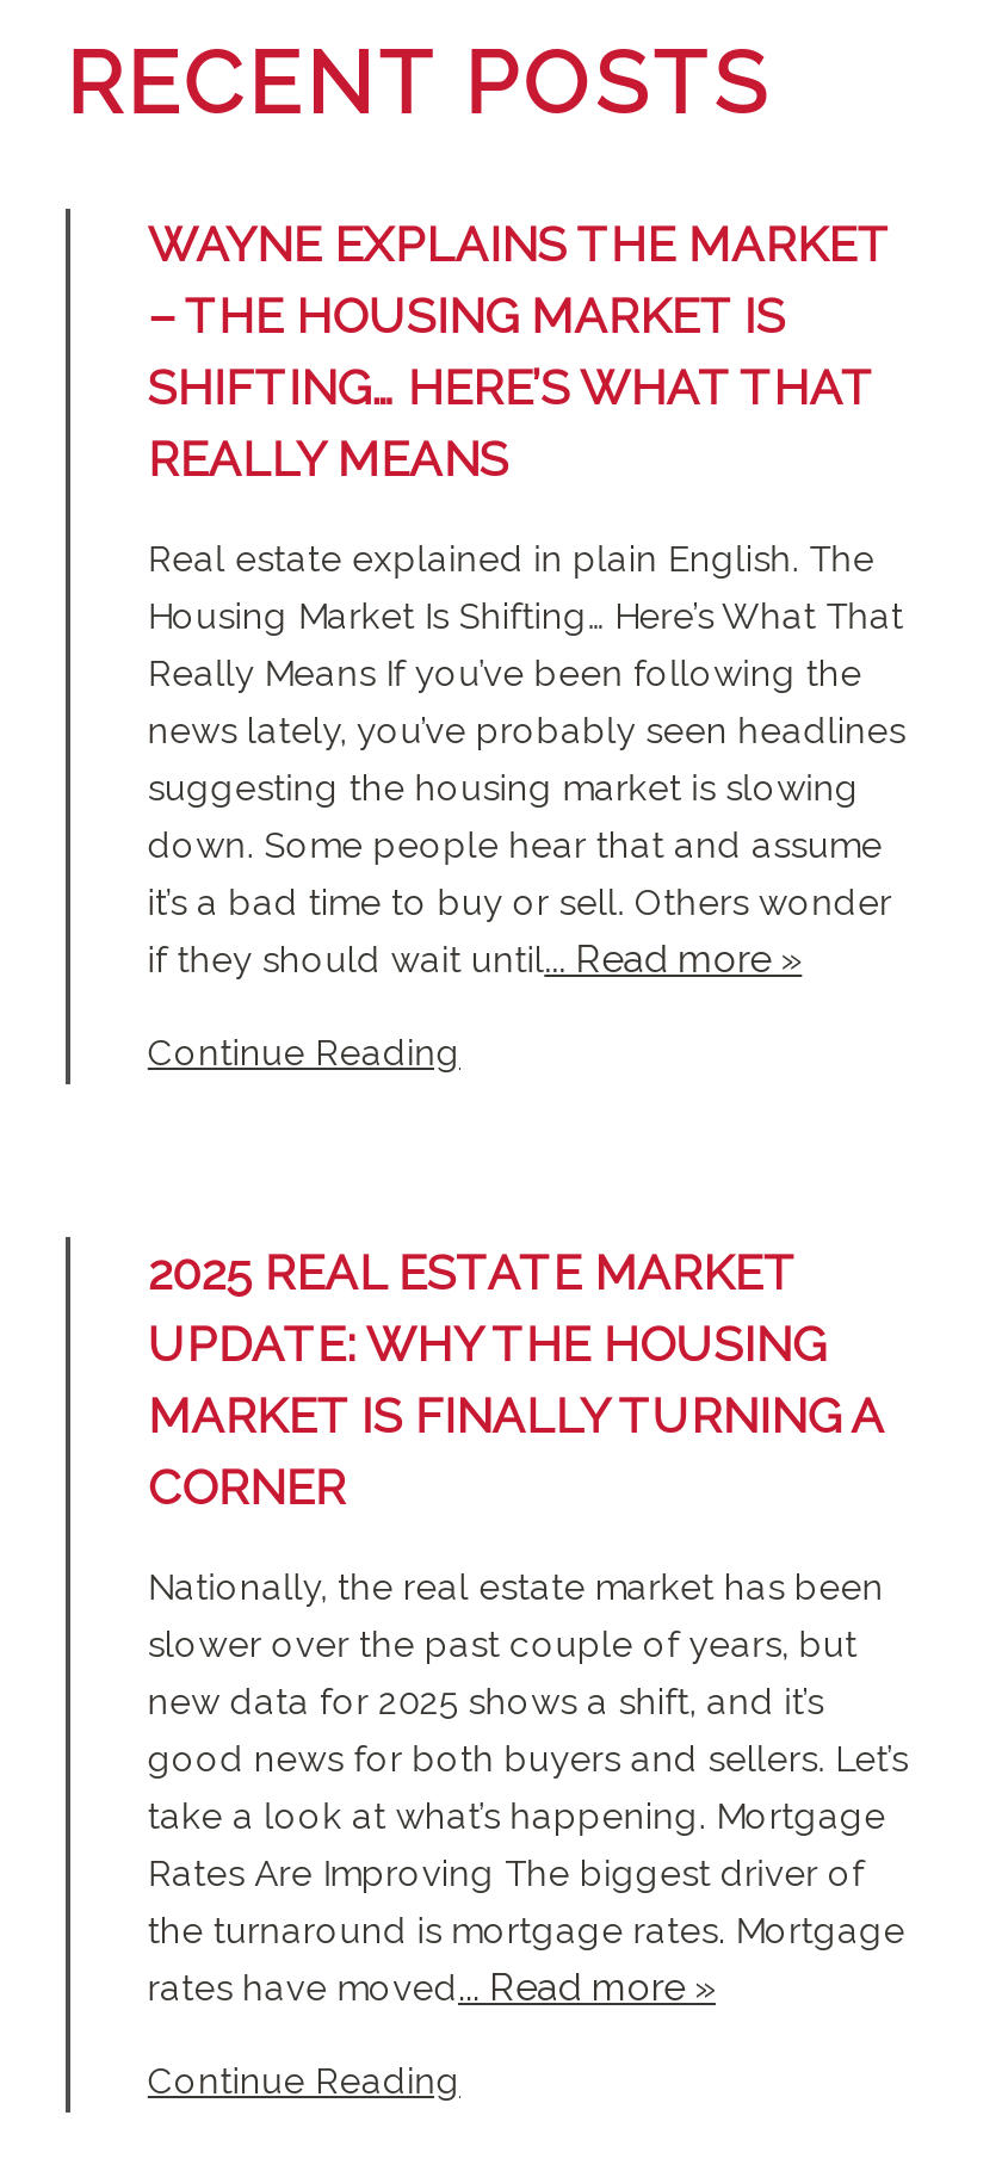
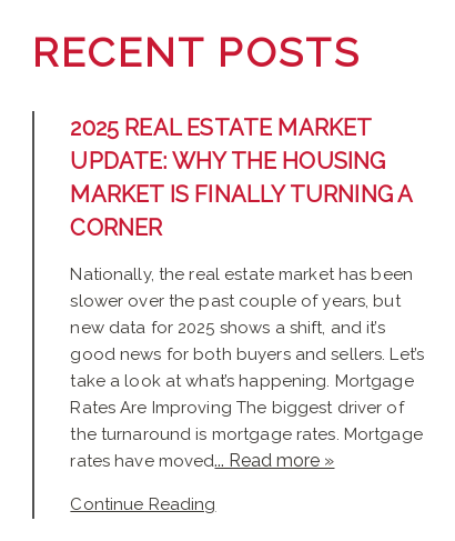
- WAYNE EXPLAINS THE MARKET
- – THE HOUSING MARKET IS
- SHIFTING… HERE’S WHAT THAT
- REALLY MEANS
- Real estate explained in plain English. The
- Housing Market Is Shifting… Here’s What That
- Really Means If you’ve been following the
- news lately, you’ve probably seen headlines
- suggesting the housing market is slowing
- down. Some people hear that and assume
- it’s a bad time to buy or sell. Others wonder
- if they should wait until... Read more »
- Continue Reading
